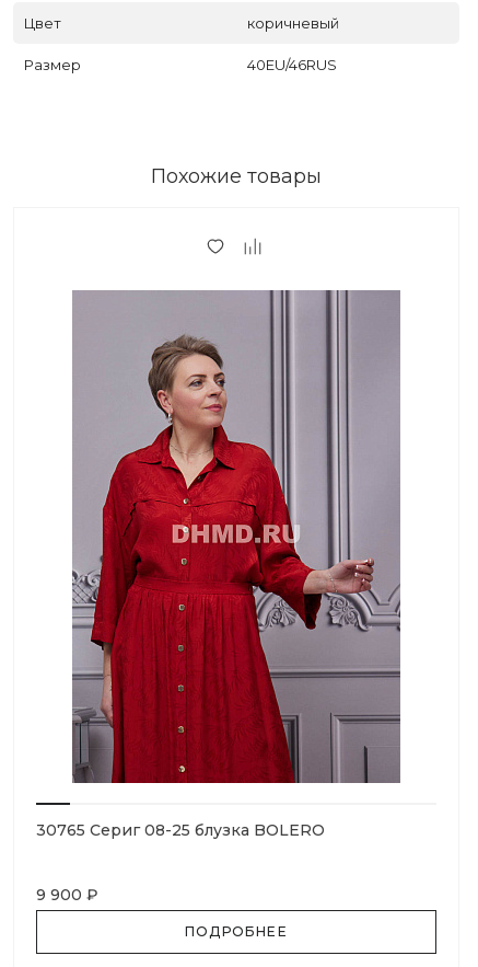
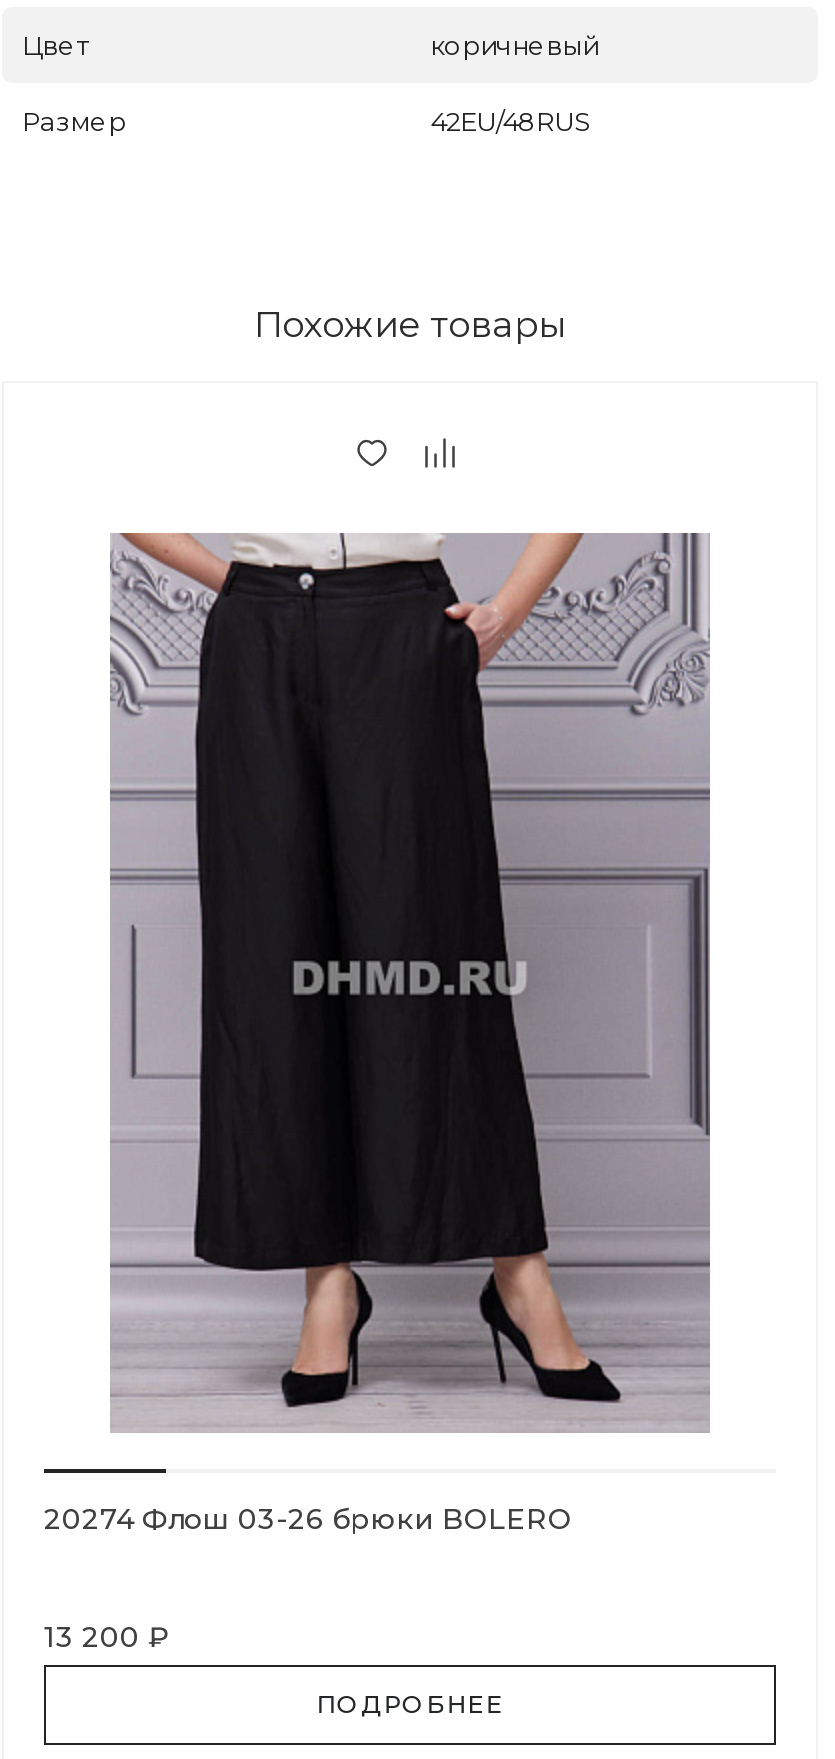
- 40EU/46RUS
+ 42EU/48RUS

- [image]
- 30765 Сериг 08-25 блузка BOLERO
+ [image]
+ 20274 Флош 03-26 брюки BOLERO

- 9 900 ₽
+ 13 200 ₽
